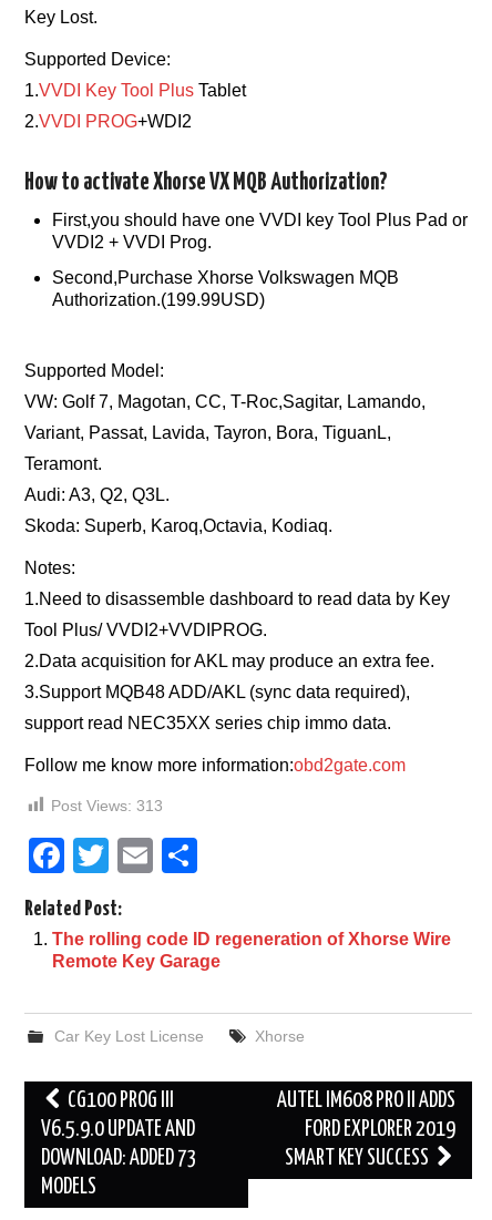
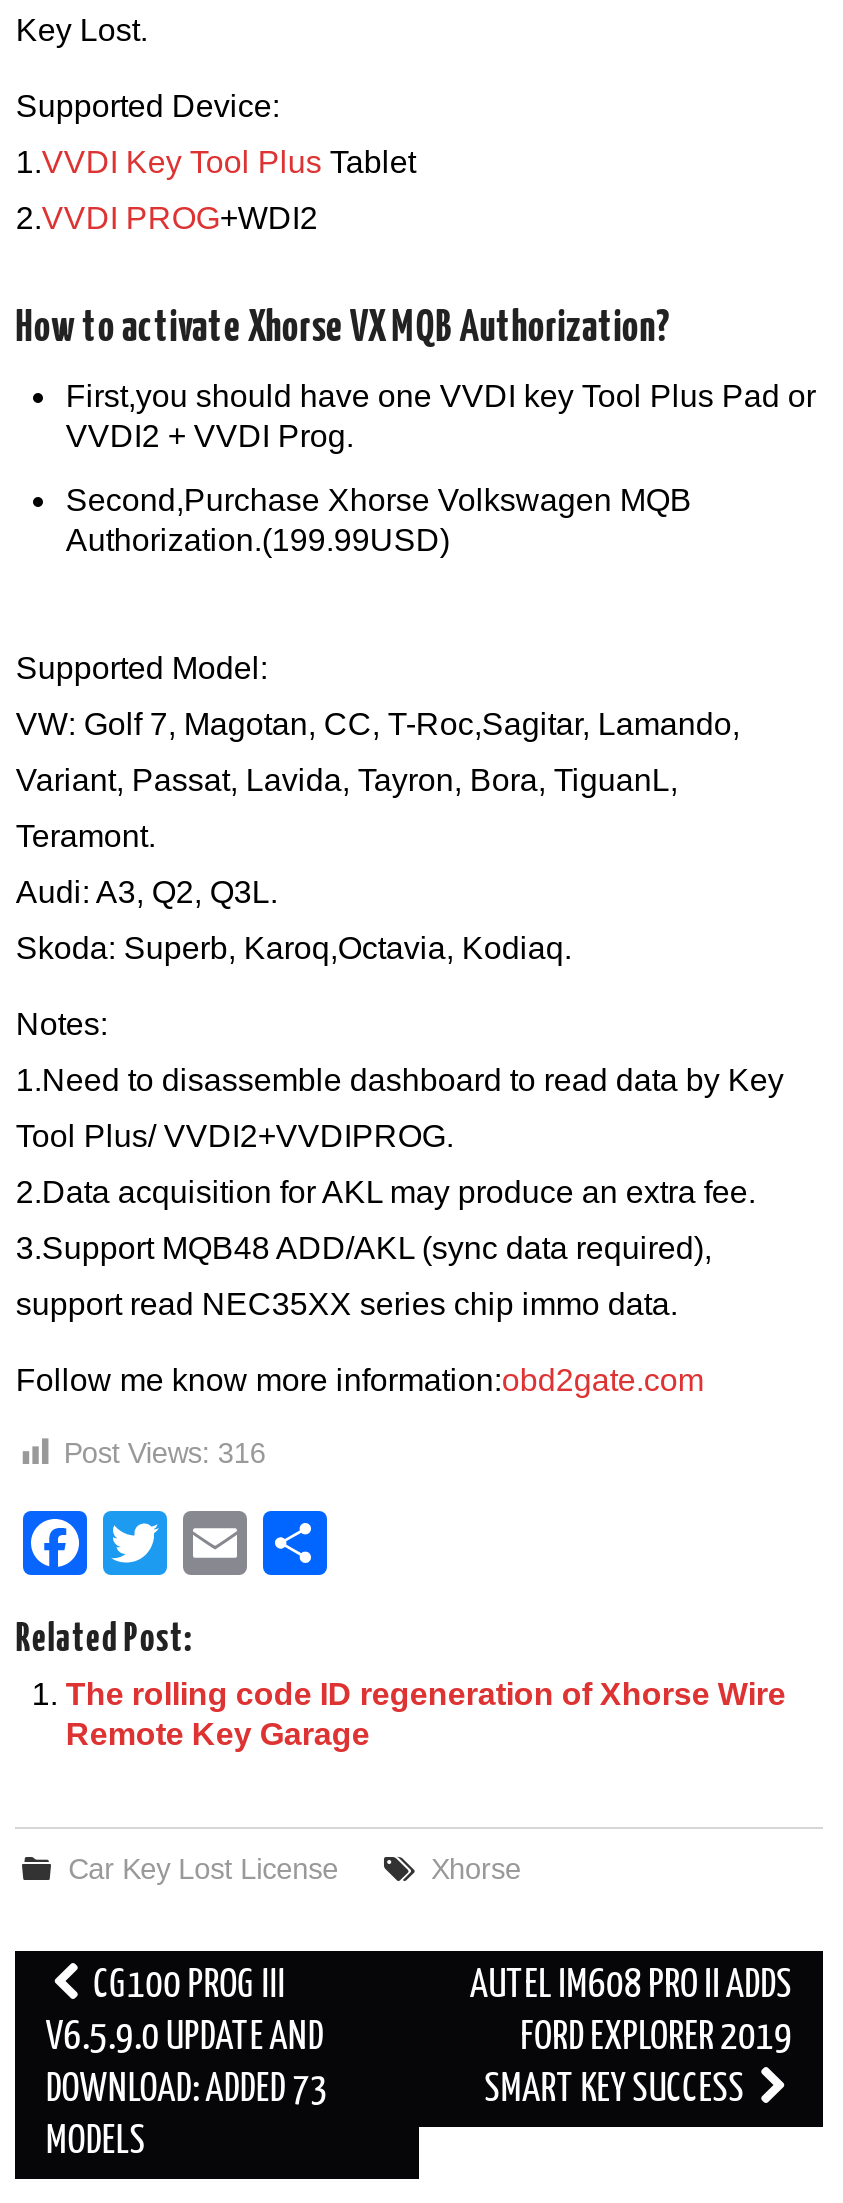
- Post Views: 313
+ Post Views: 316
